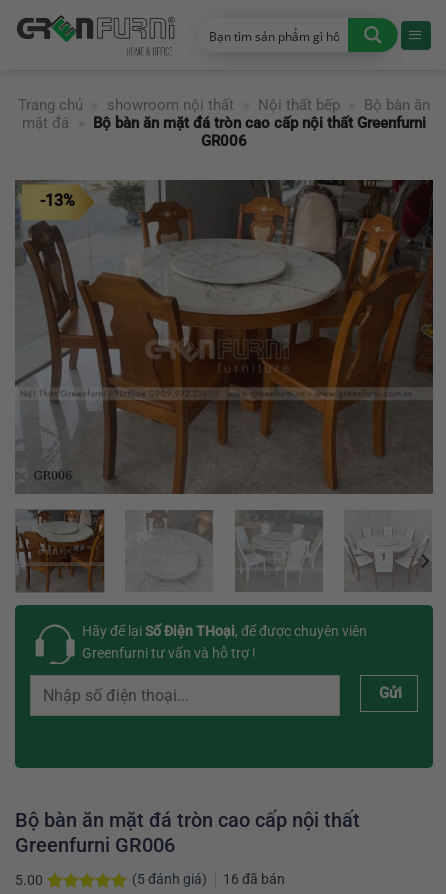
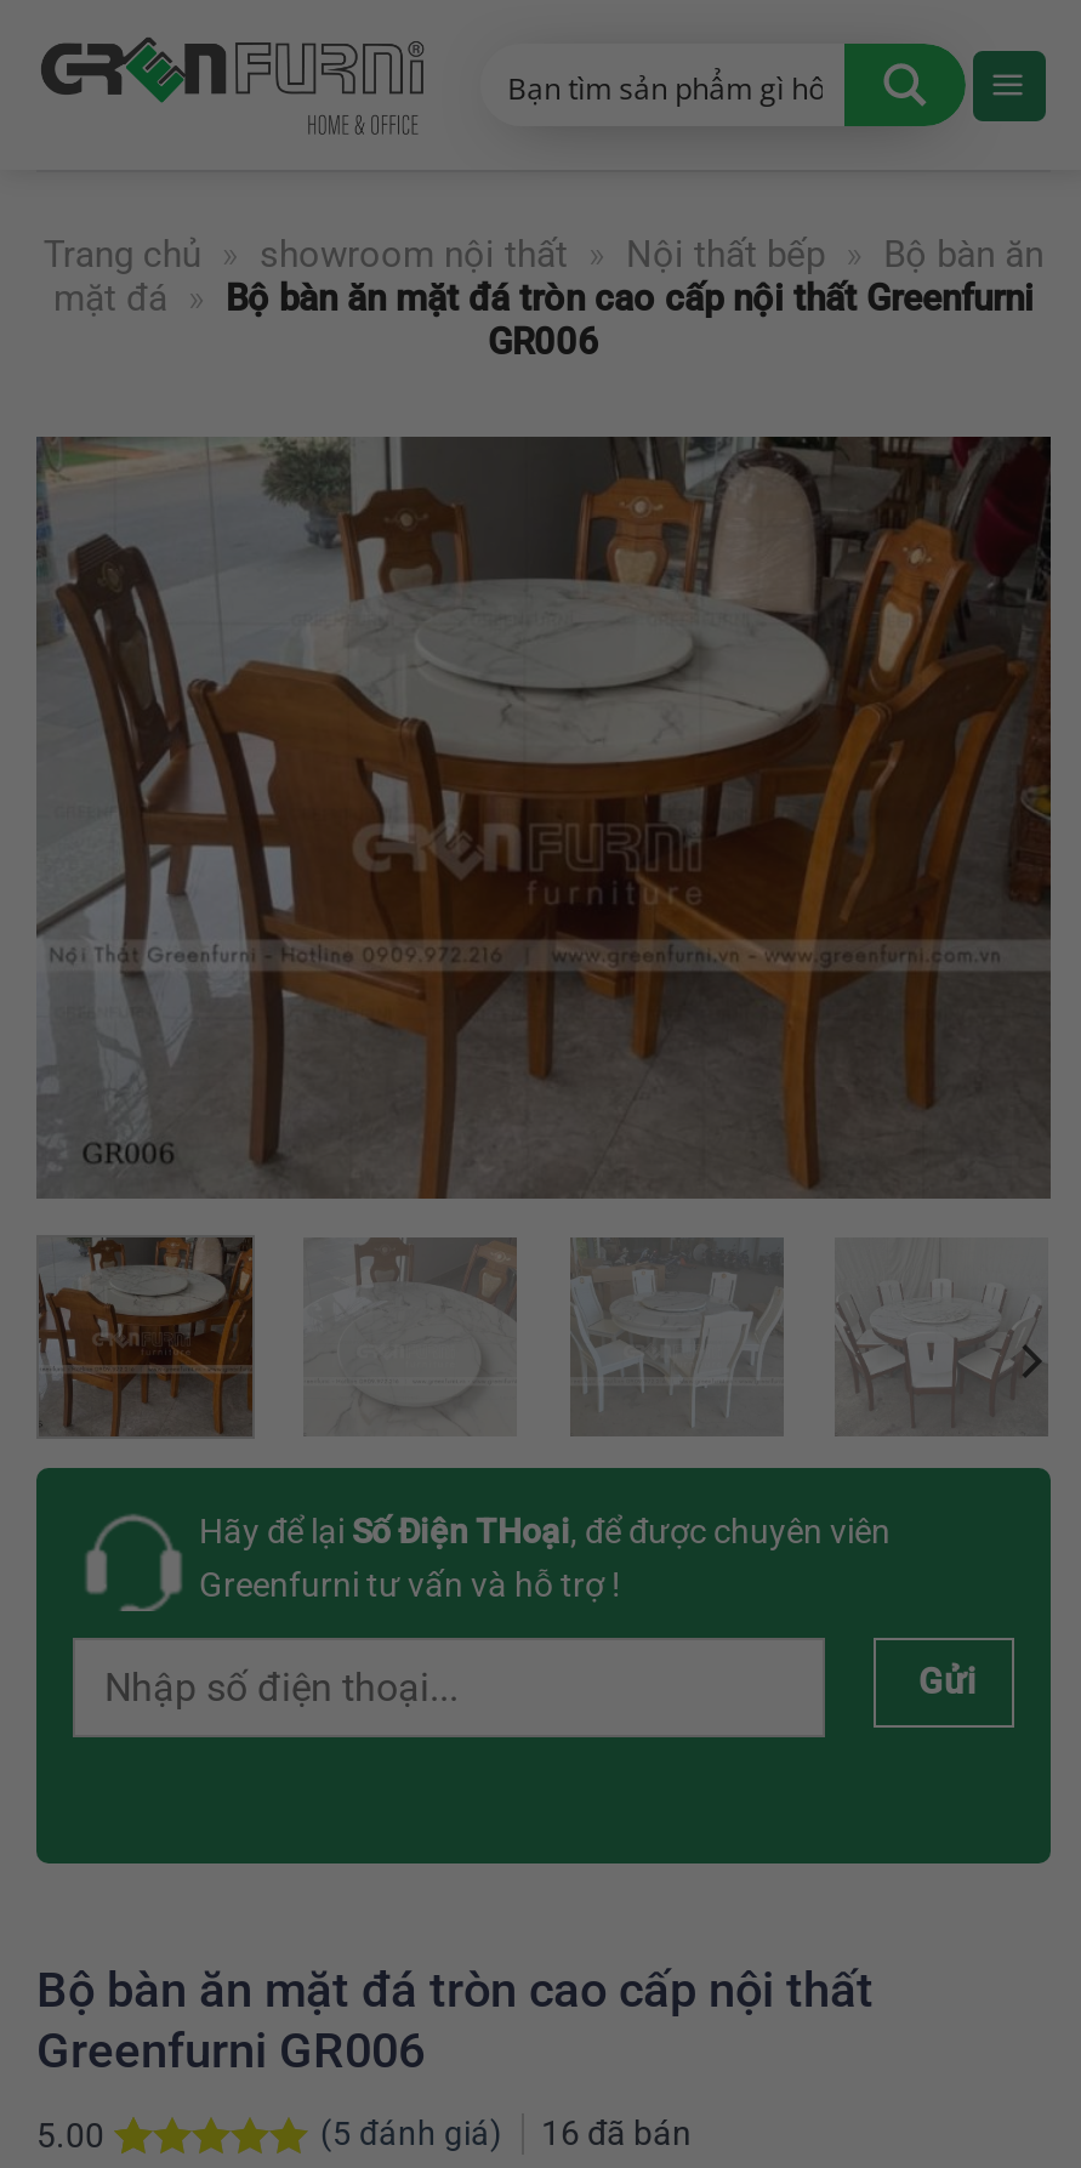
- -13%
